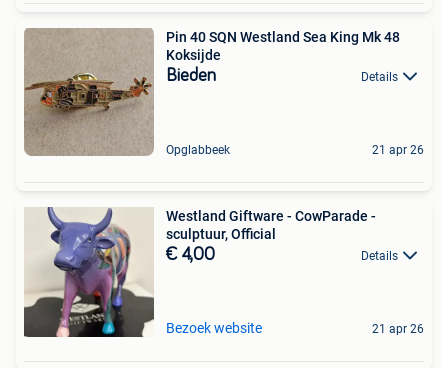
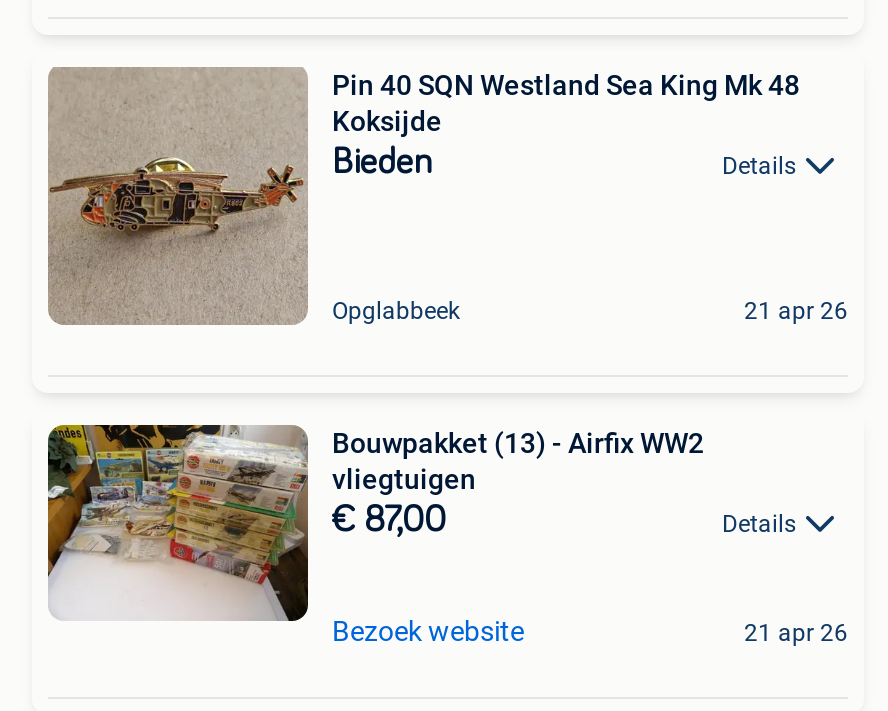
- [image]
- Westland Giftware - CowParade -
- sculptuur, Official
- € 4,00
+ [image]
+ Bouwpakket (13) - Airfix WW2
+ vliegtuigen
+ € 87,00
